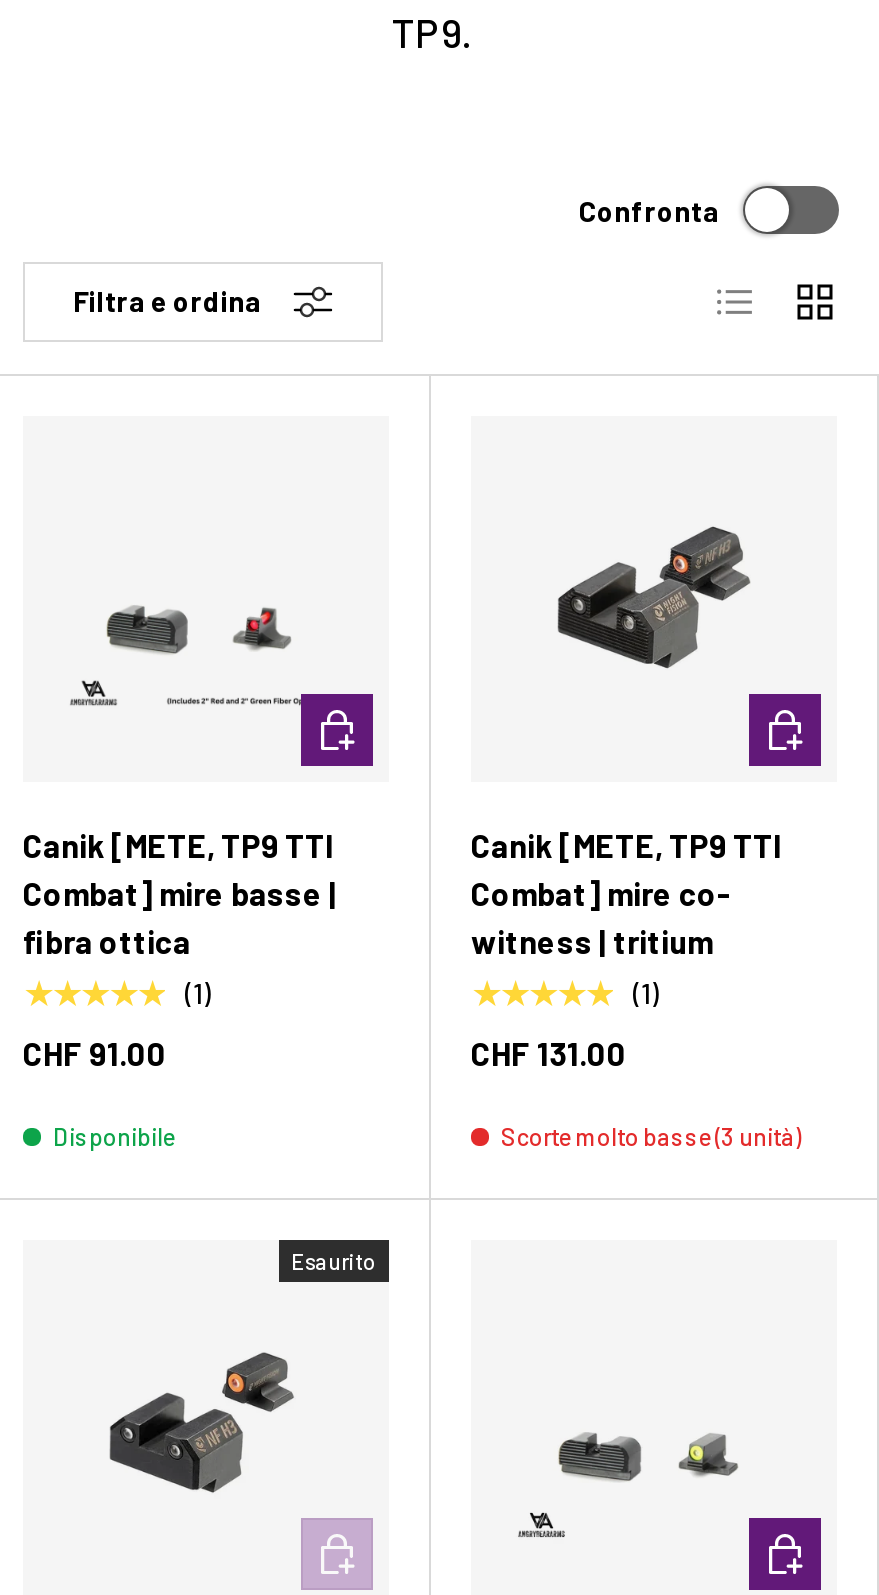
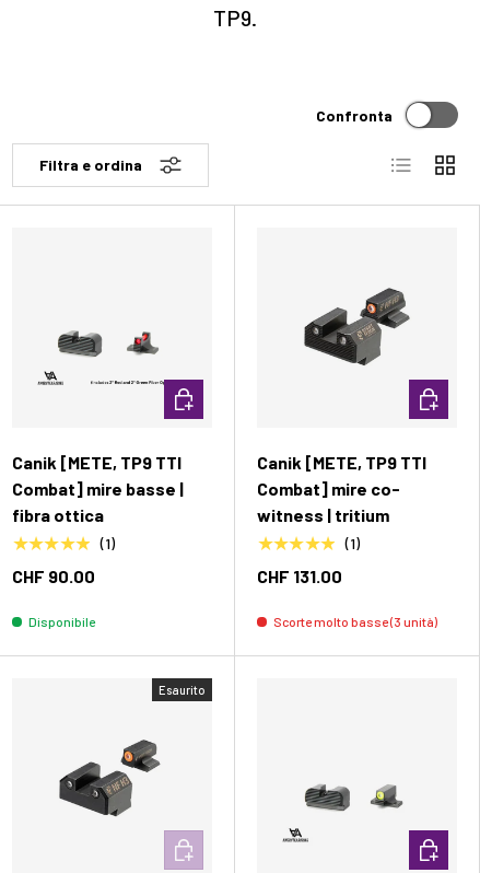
- CHF 91.00
+ CHF 90.00
